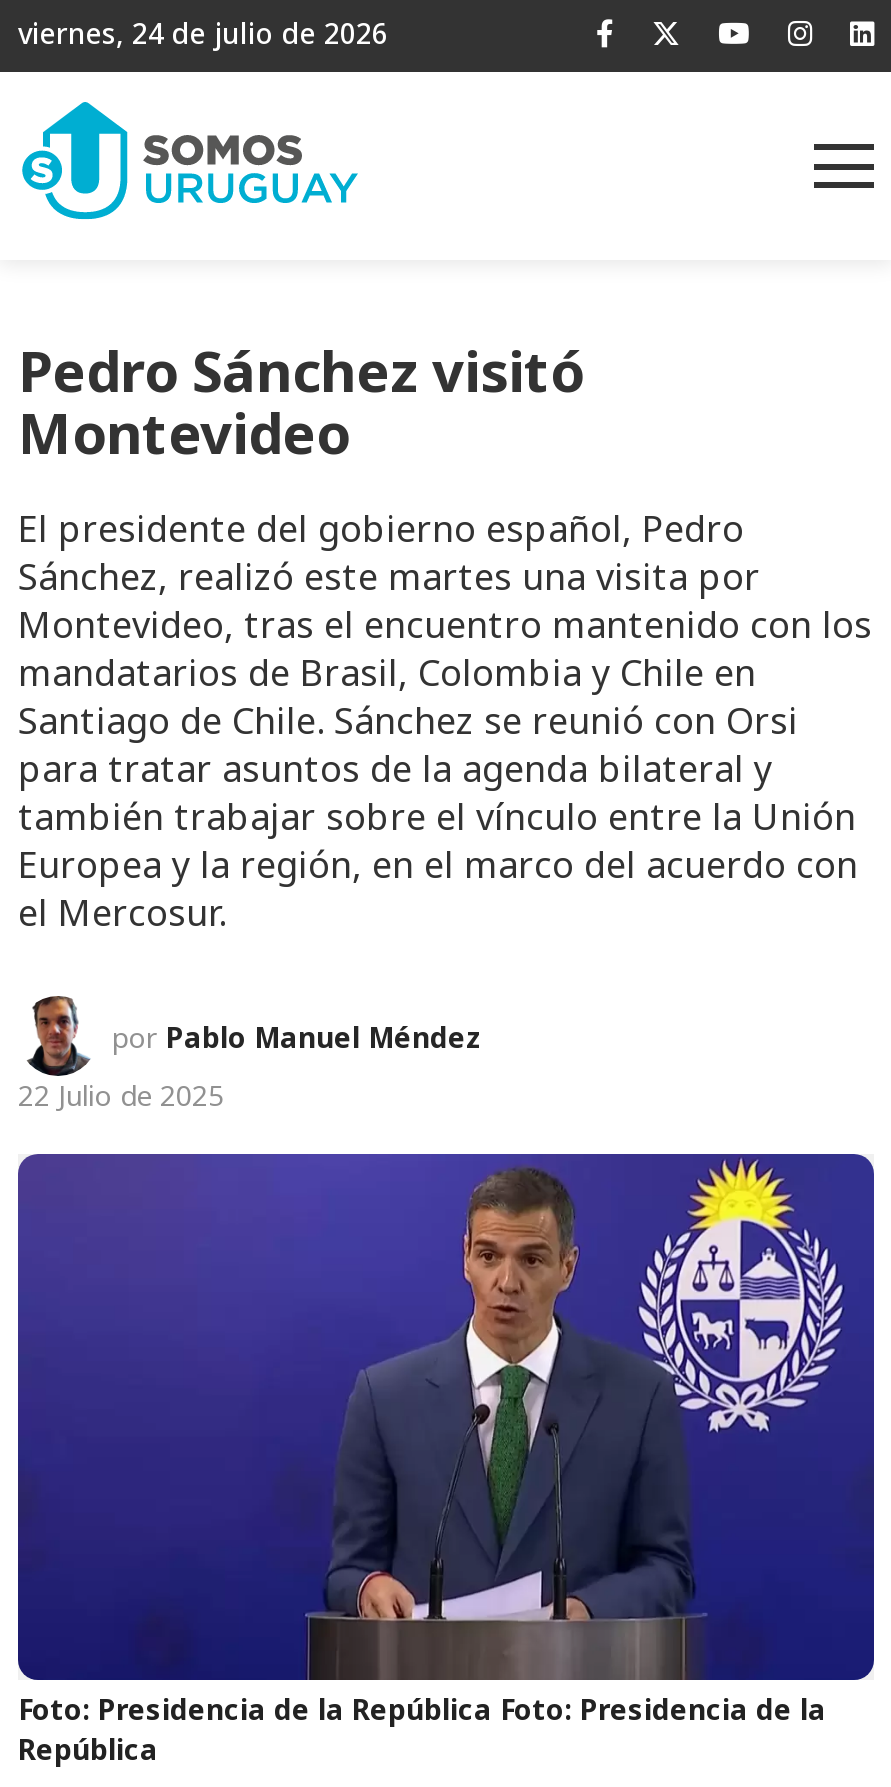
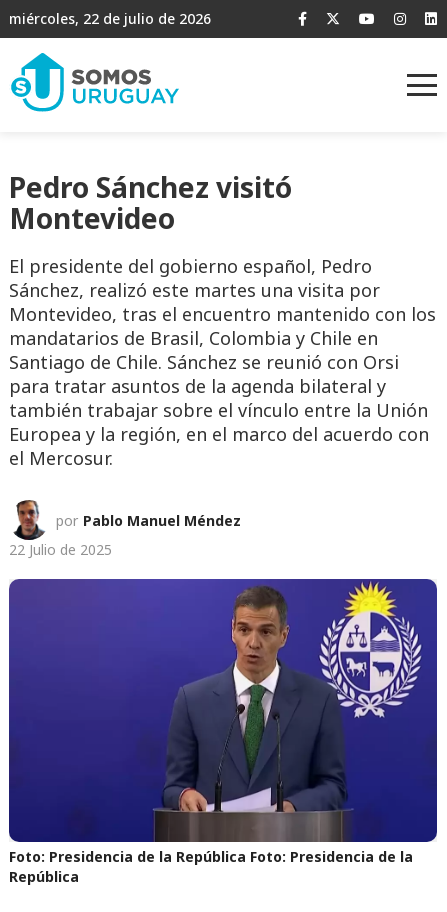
- viernes, 24 de julio de 2026
+ miércoles, 22 de julio de 2026
